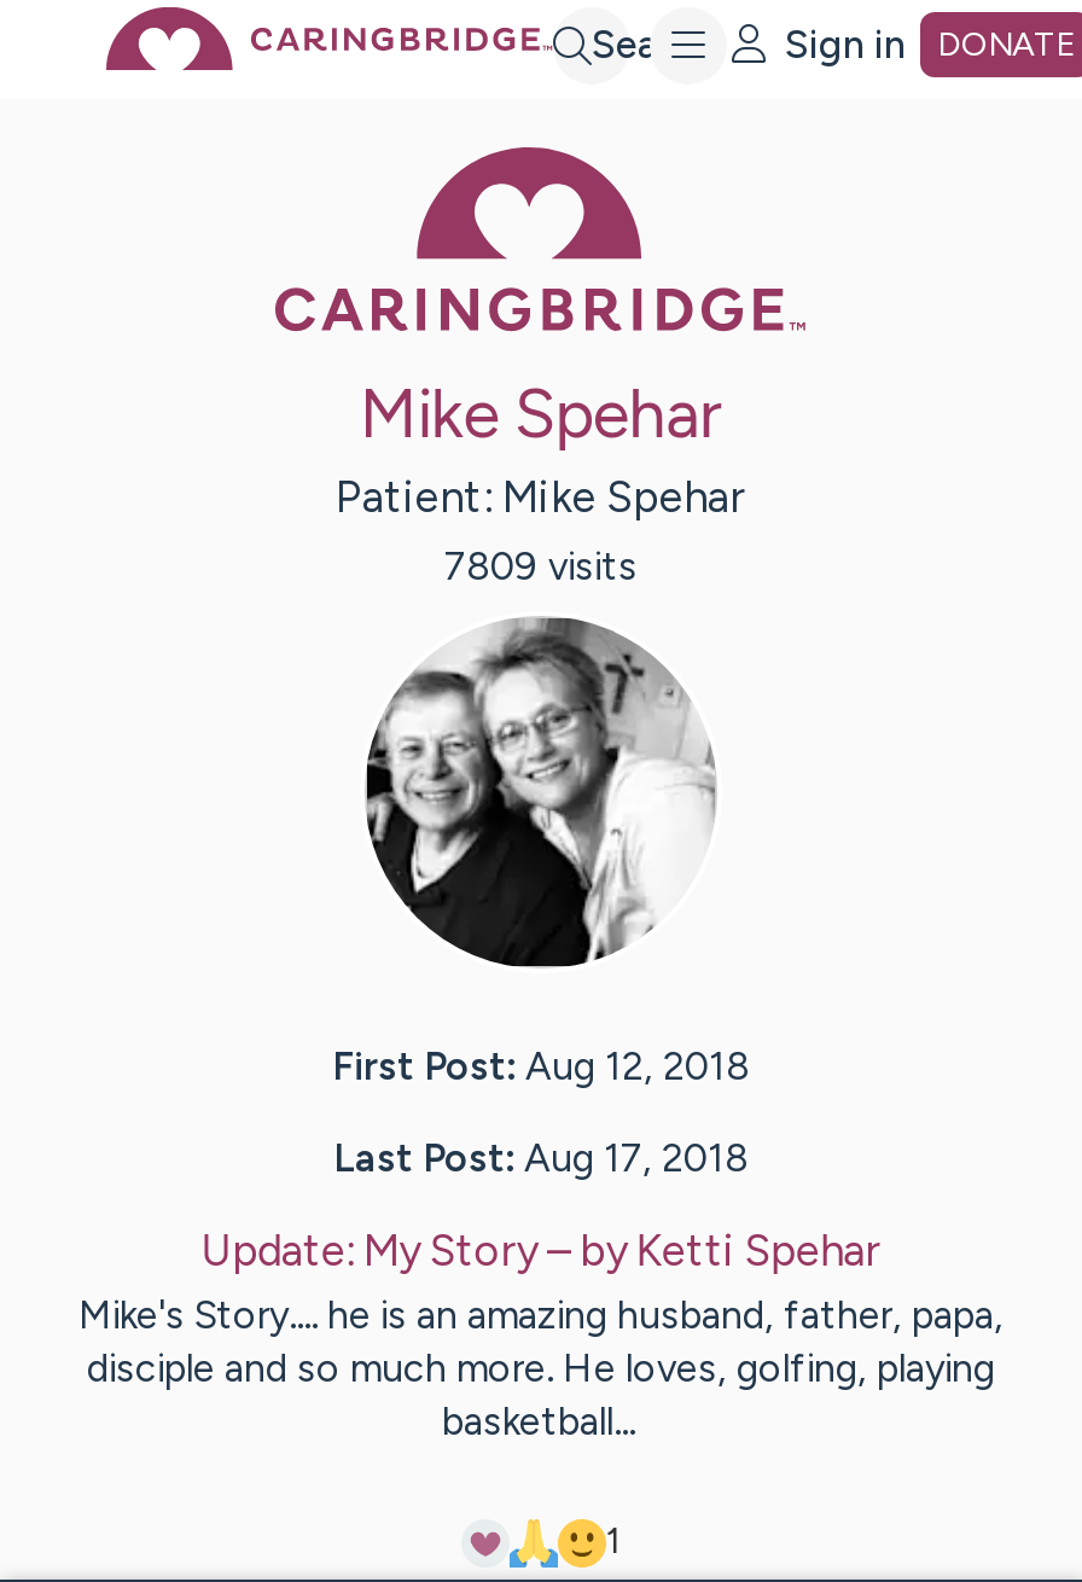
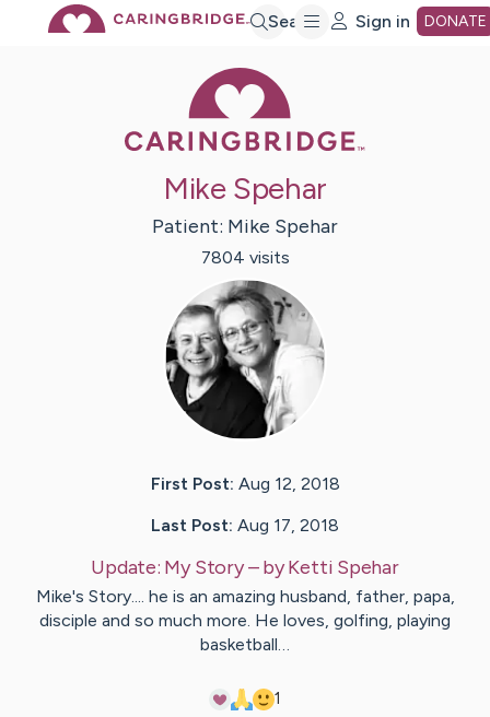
- 7809 visits
+ 7804 visits
